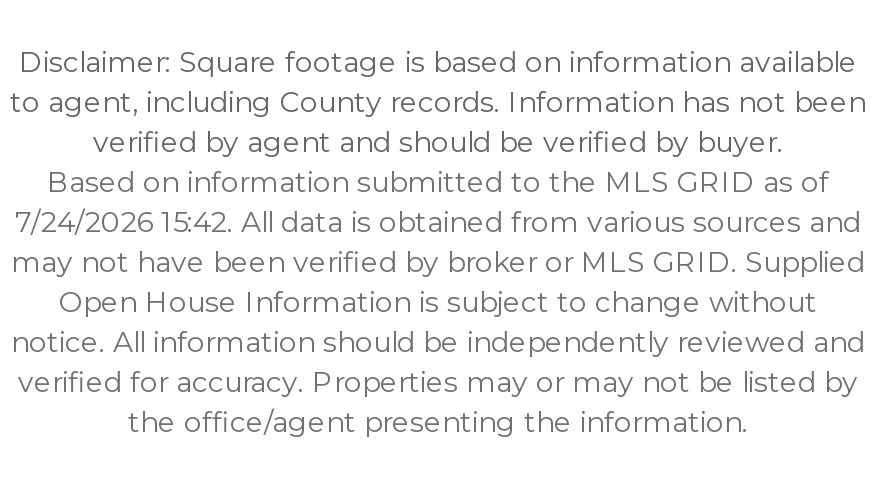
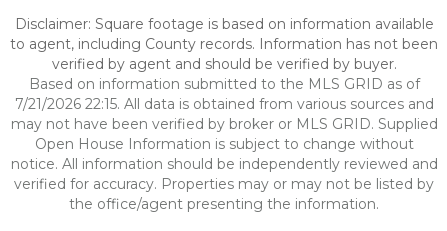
- 7/24/2026 15:42. All data is obtained from various sources and
+ 7/21/2026 22:15. All data is obtained from various sources and
